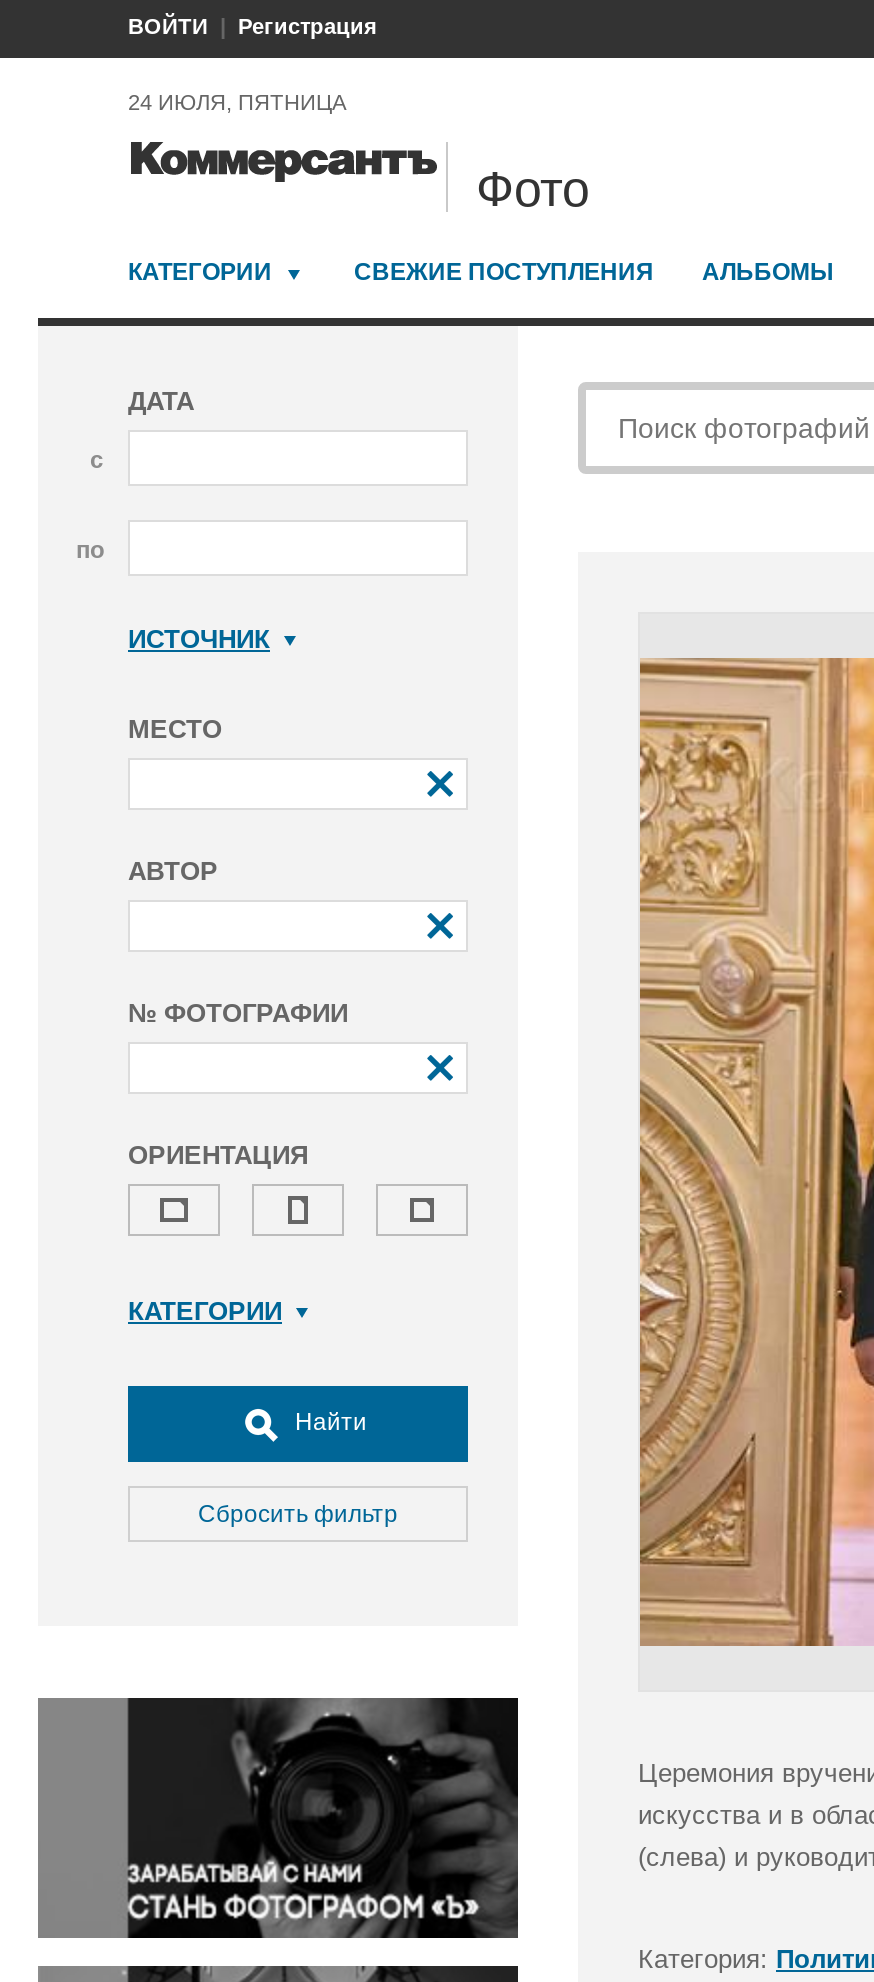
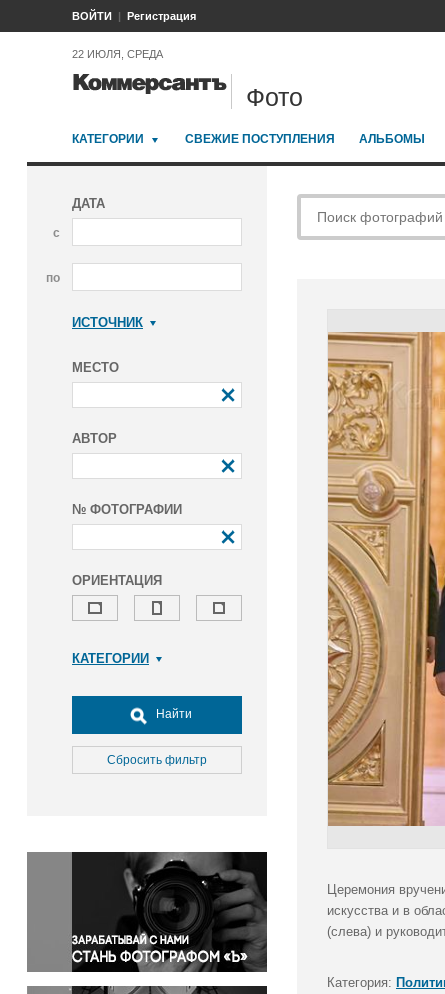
- 24 ИЮЛЯ, ПЯТНИЦА
+ 22 ИЮЛЯ, СРЕДА
